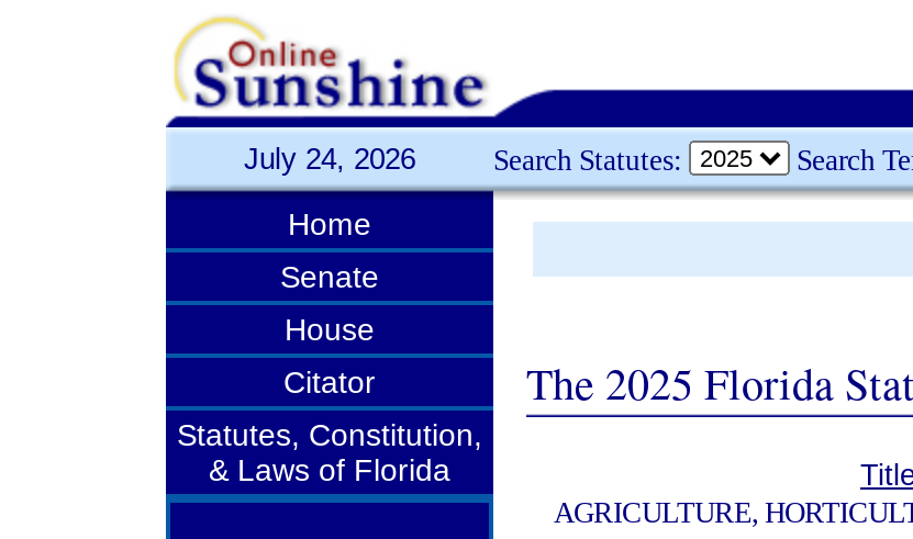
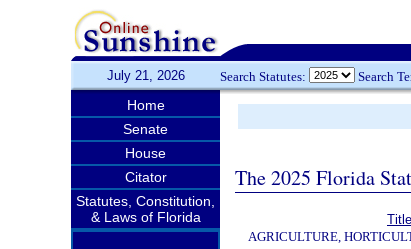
- July 24, 2026
+ July 21, 2026
